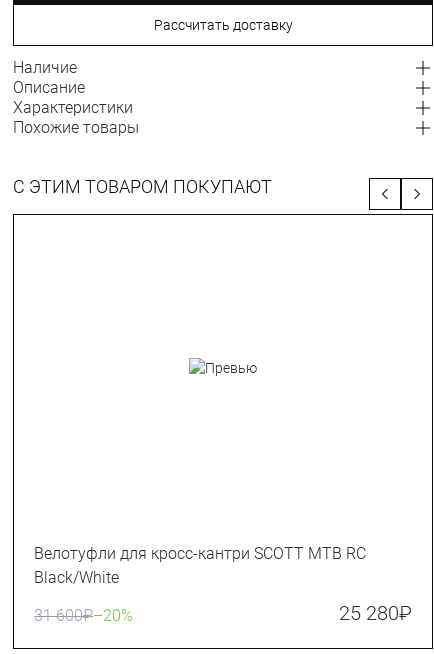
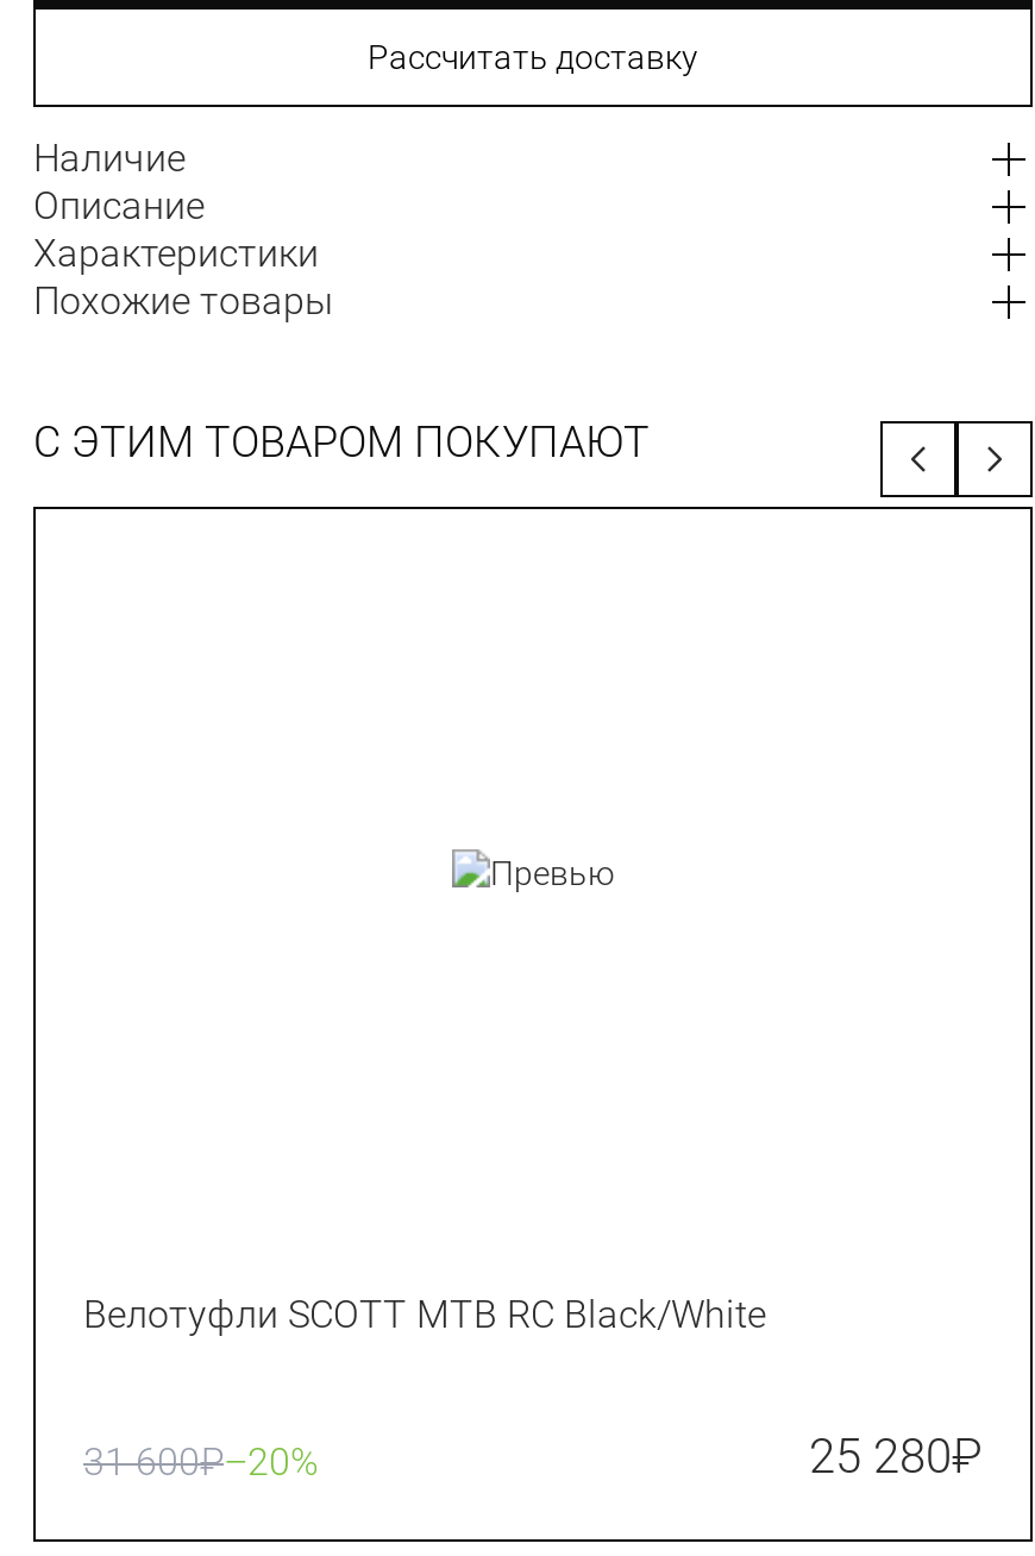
- Велотуфли для кросс-кантри SCOTT MTB RC
- Black/White
+ Велотуфли SCOTT MTB RC Black/White
